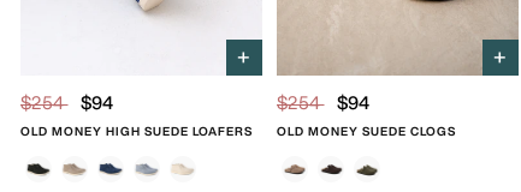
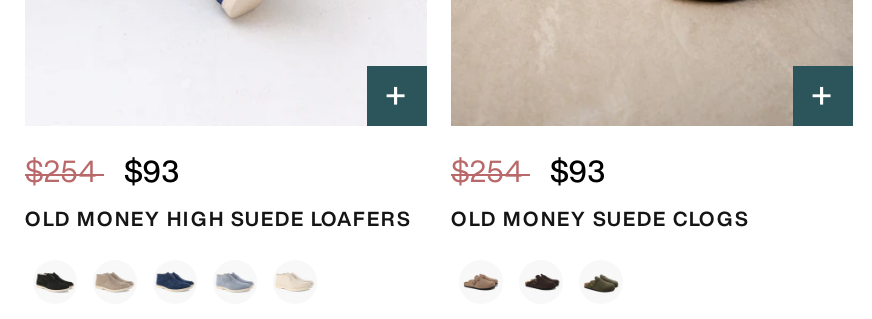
- $254 $94
+ $254 $93

- $254 $94
+ $254 $93
